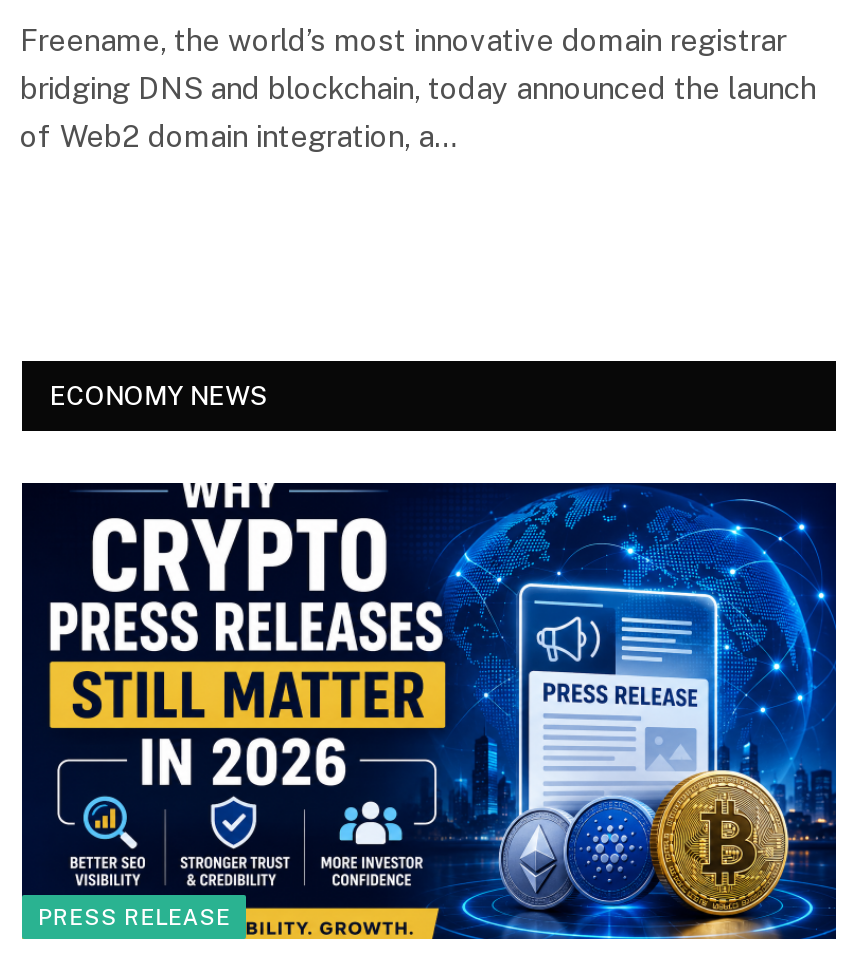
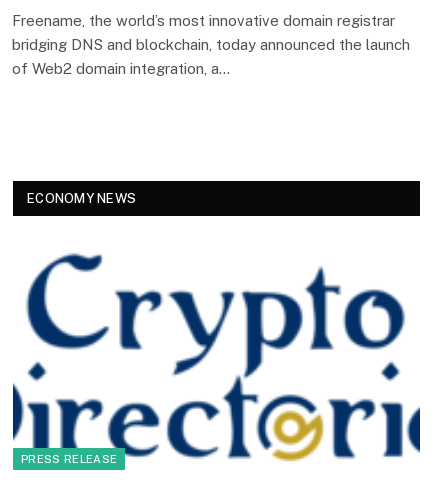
- [image]
+ [image]
